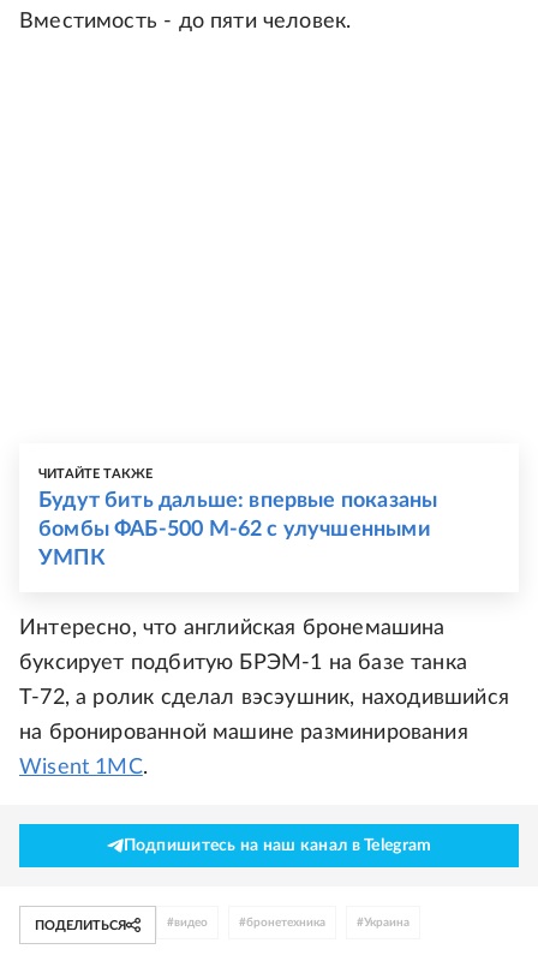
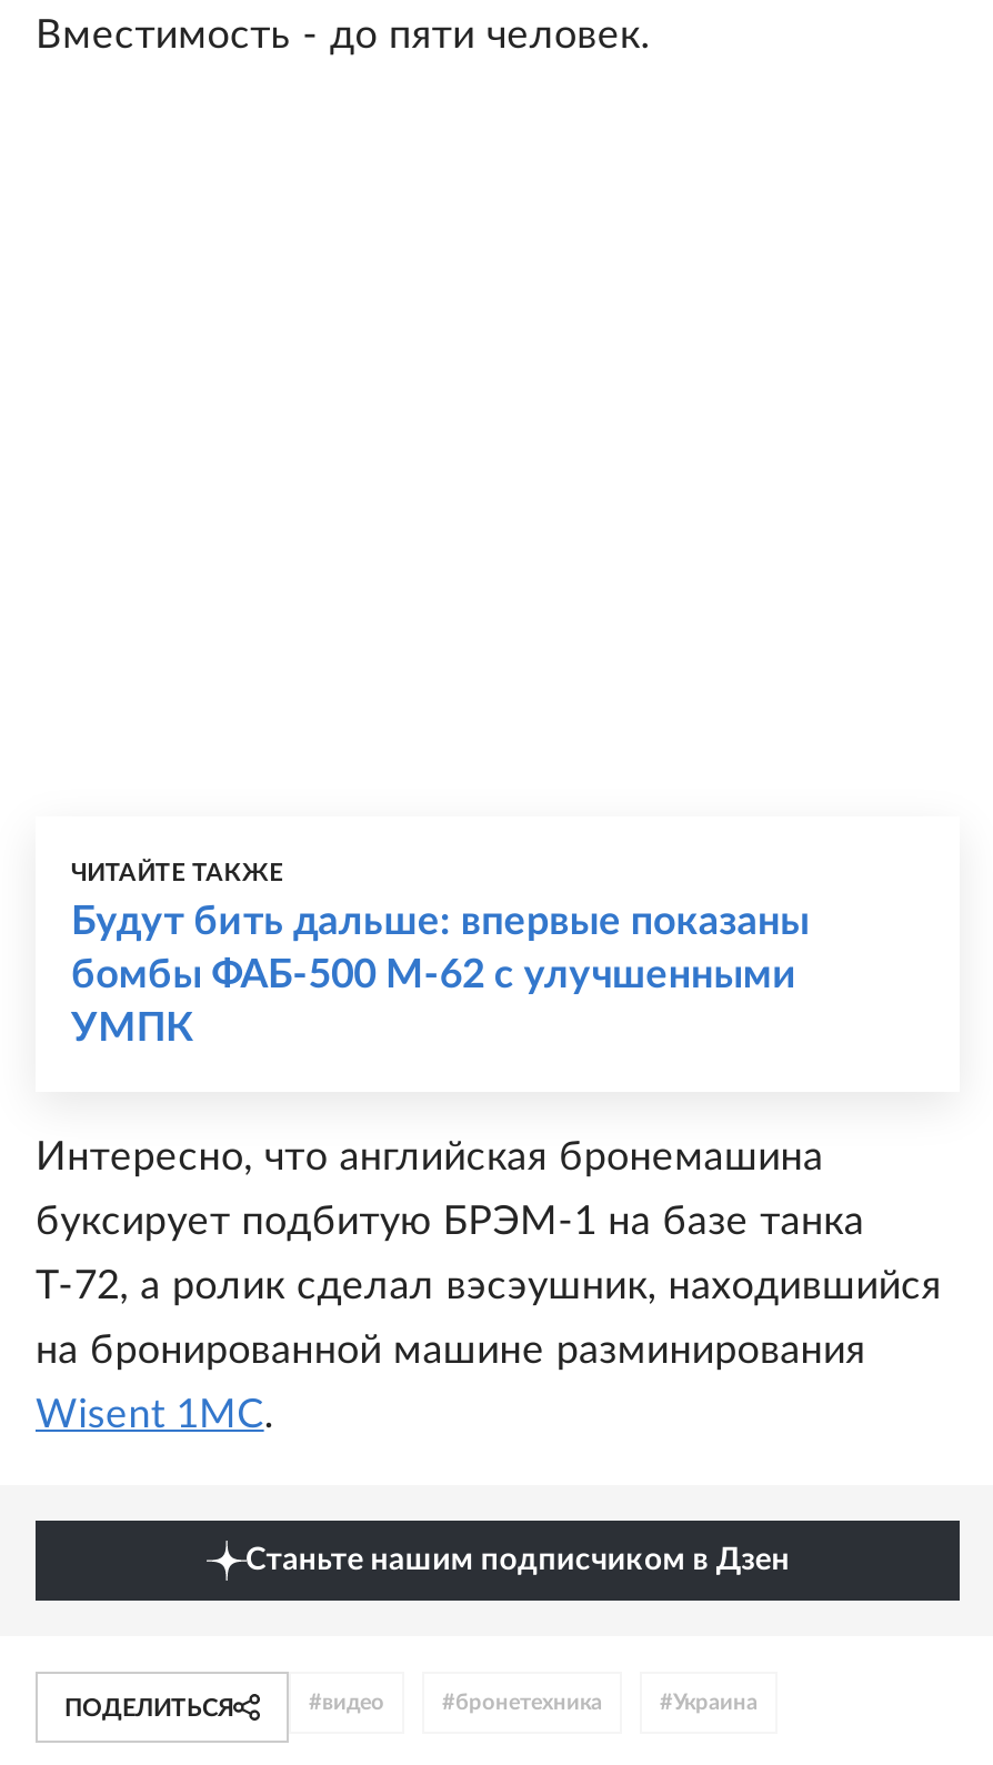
- Подпишитесь на наш канал в Telegram
+ Станьте нашим подписчиком в Дзен
